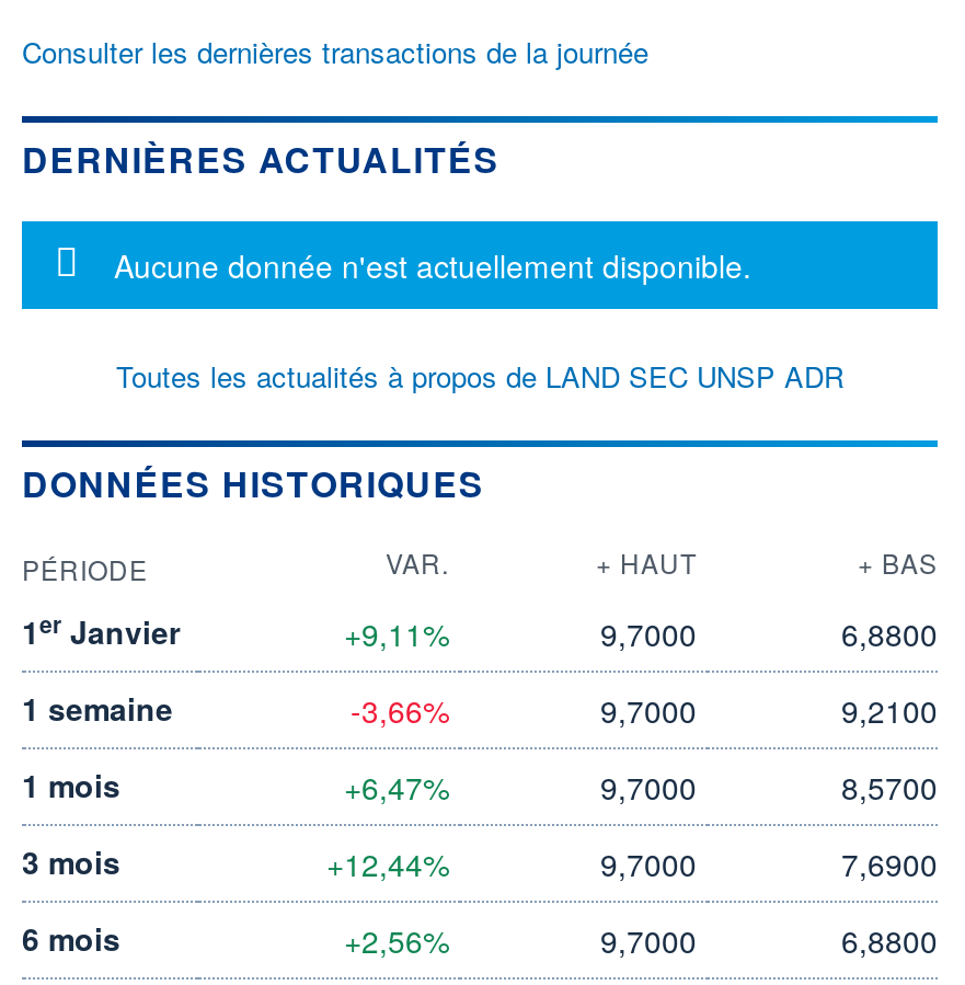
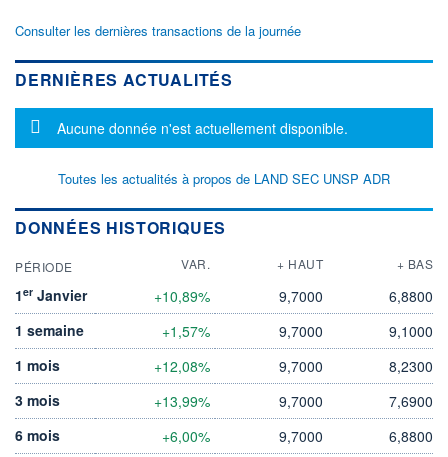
- +9,11%
+ +10,89%

- -3,66%
+ +1,57%

- 9,2100
+ 9,1000

- +6,47%
+ +12,08%

- 8,5700
+ 8,2300

- +12,44%
+ +13,99%

- +2,56%
+ +6,00%
